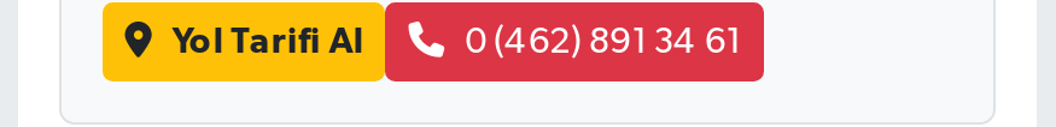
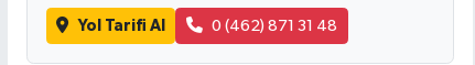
- 0 (462) 891 34 61
+ 0 (462) 871 31 48
